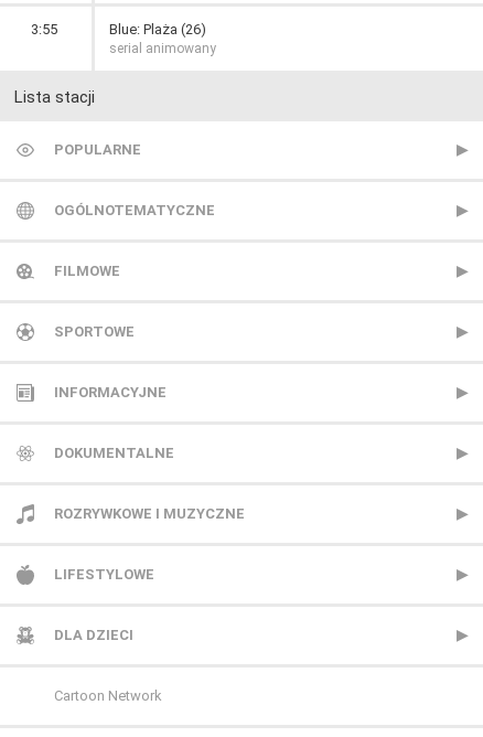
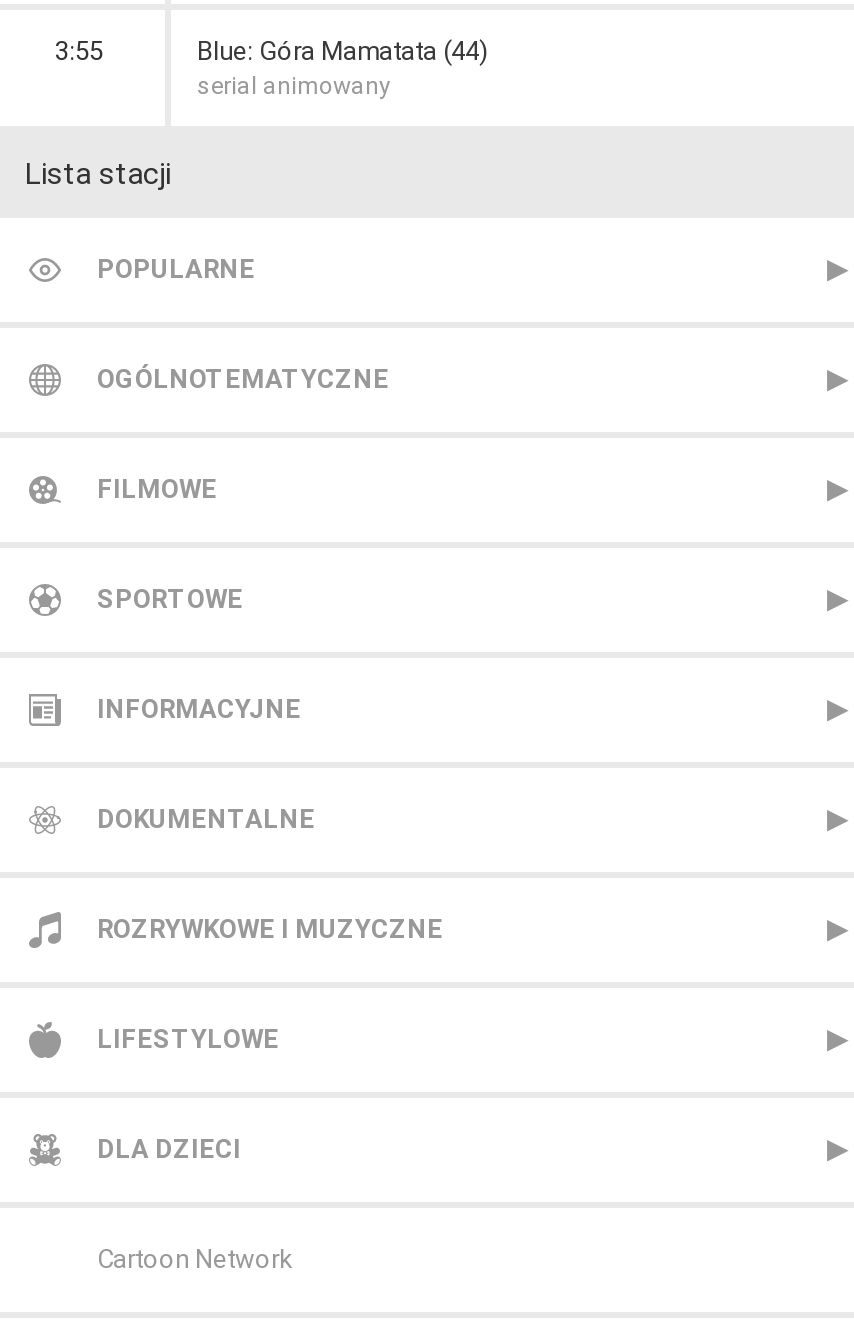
- Blue: Plaża (26)
+ Blue: Góra Mamatata (44)
